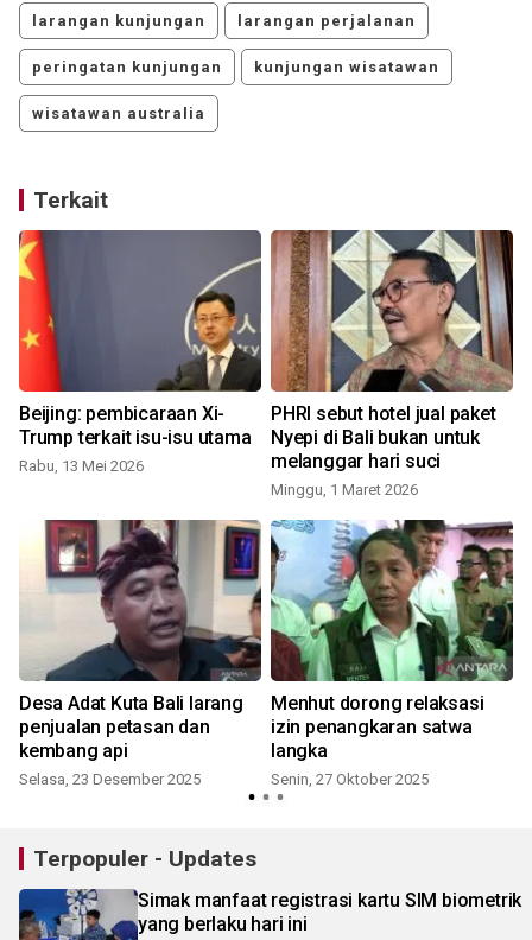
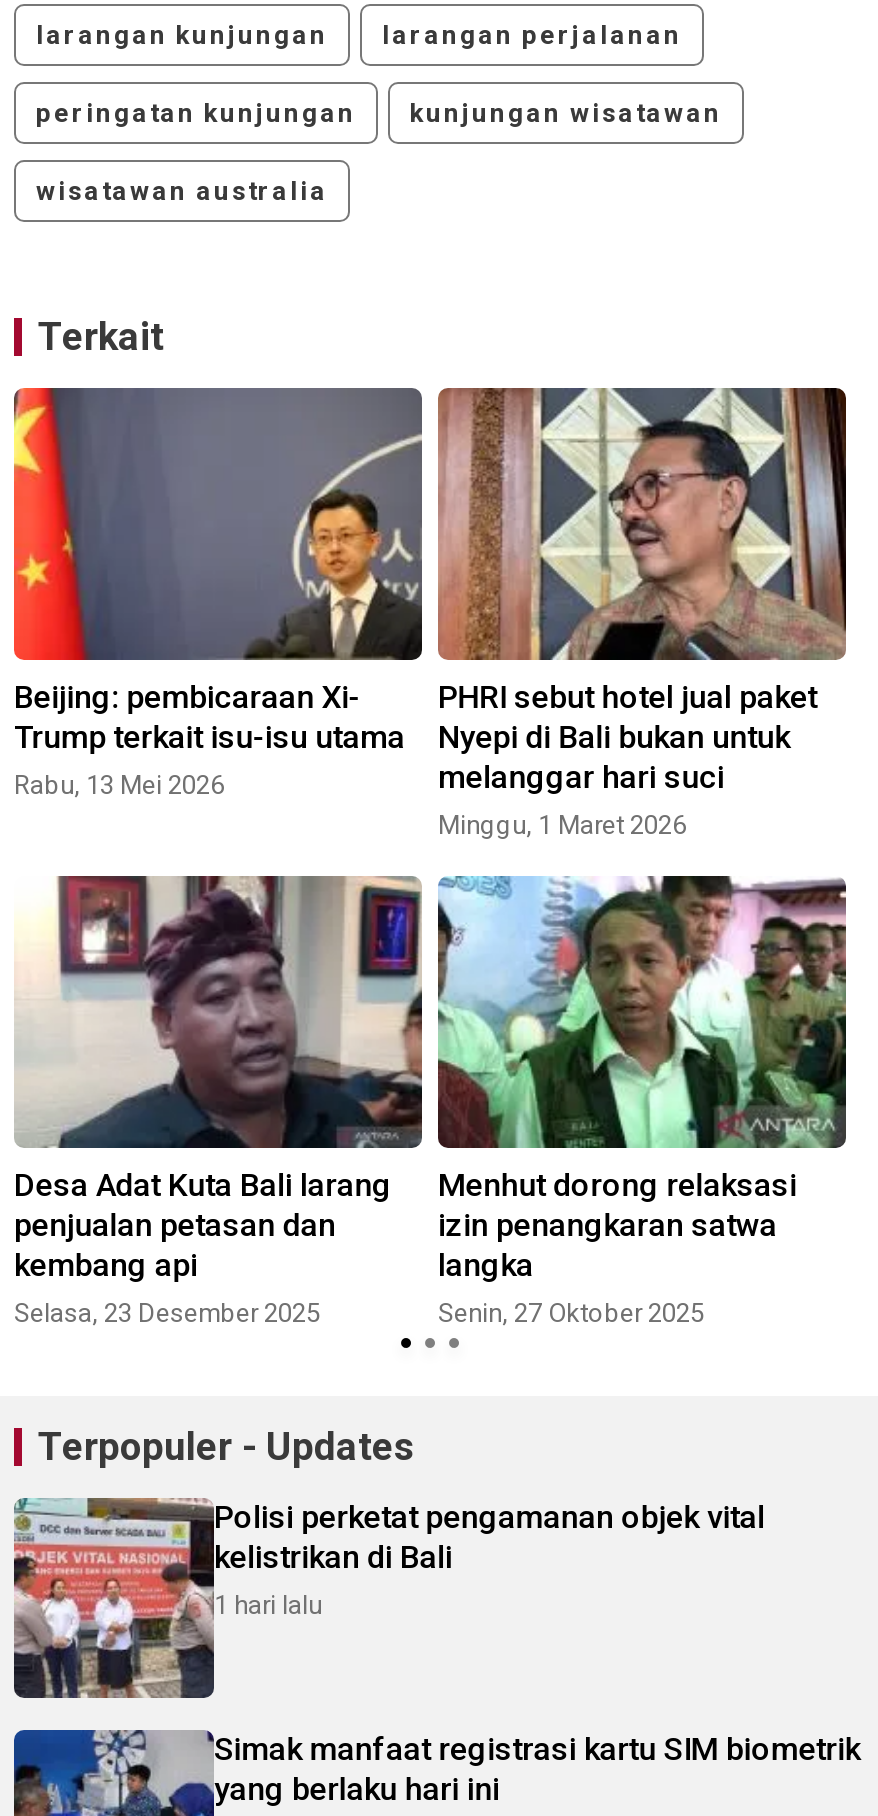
+ [image]
+ Polisi perketat pengamanan objek vital
+ kelistrikan di Bali
+ 1 hari lalu
